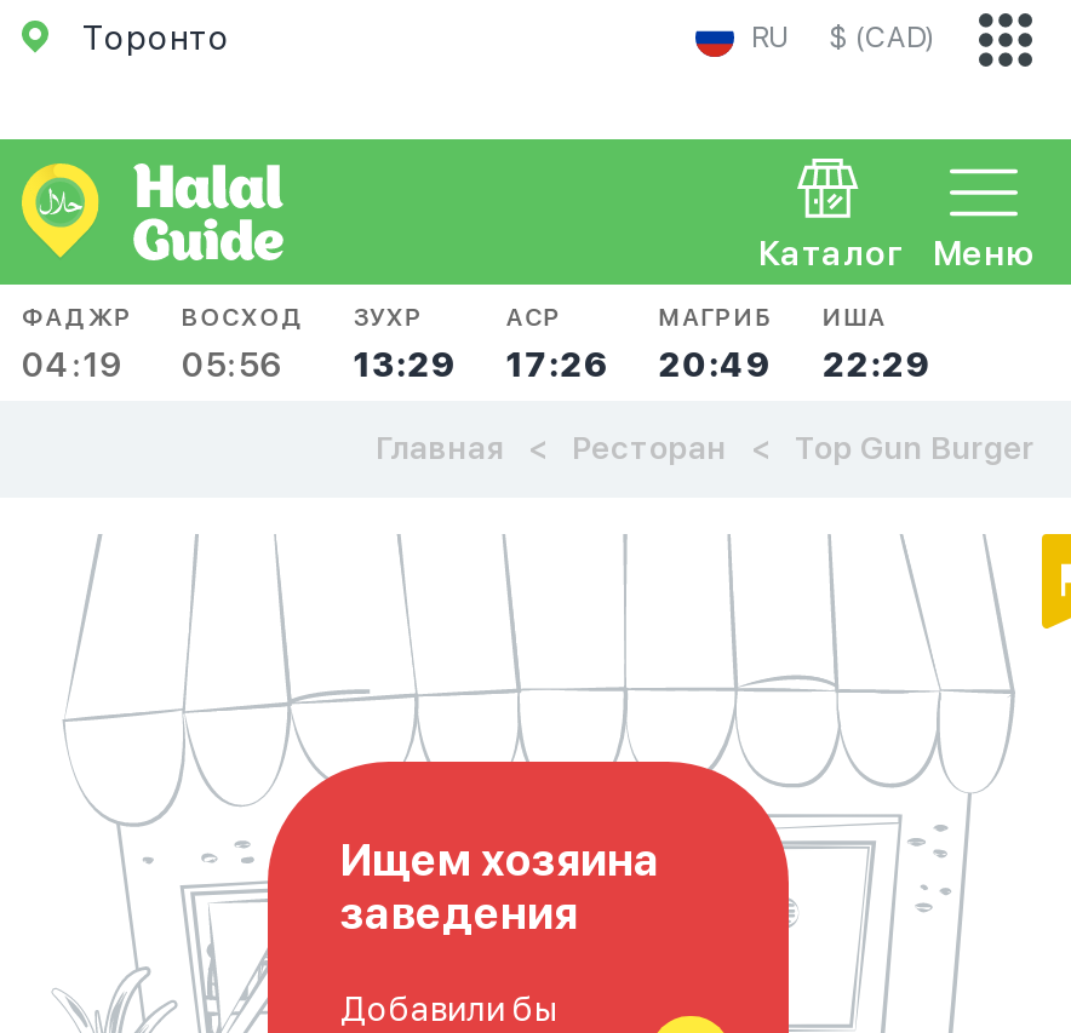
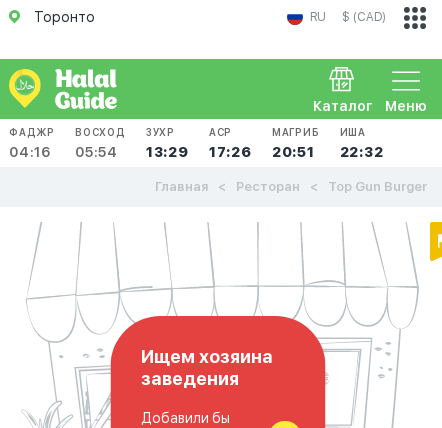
- 04:19
+ 04:16

- 05:56
+ 05:54

- 20:49
+ 20:51

- 22:29
+ 22:32
